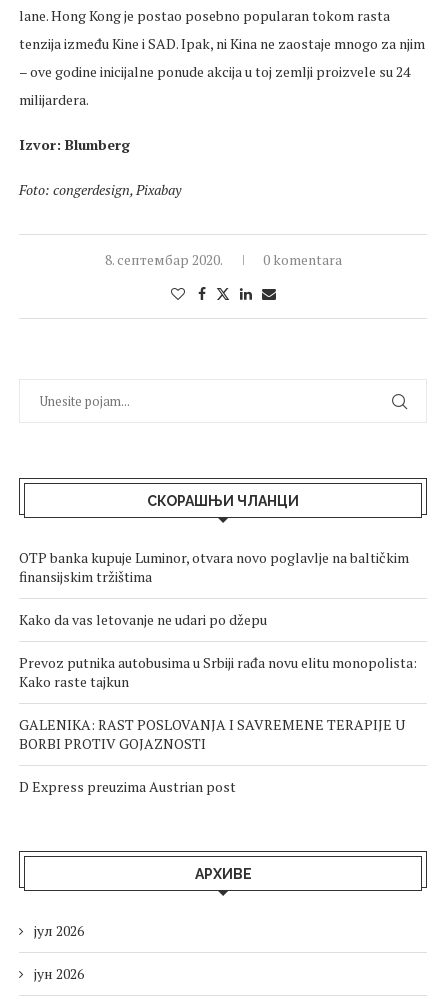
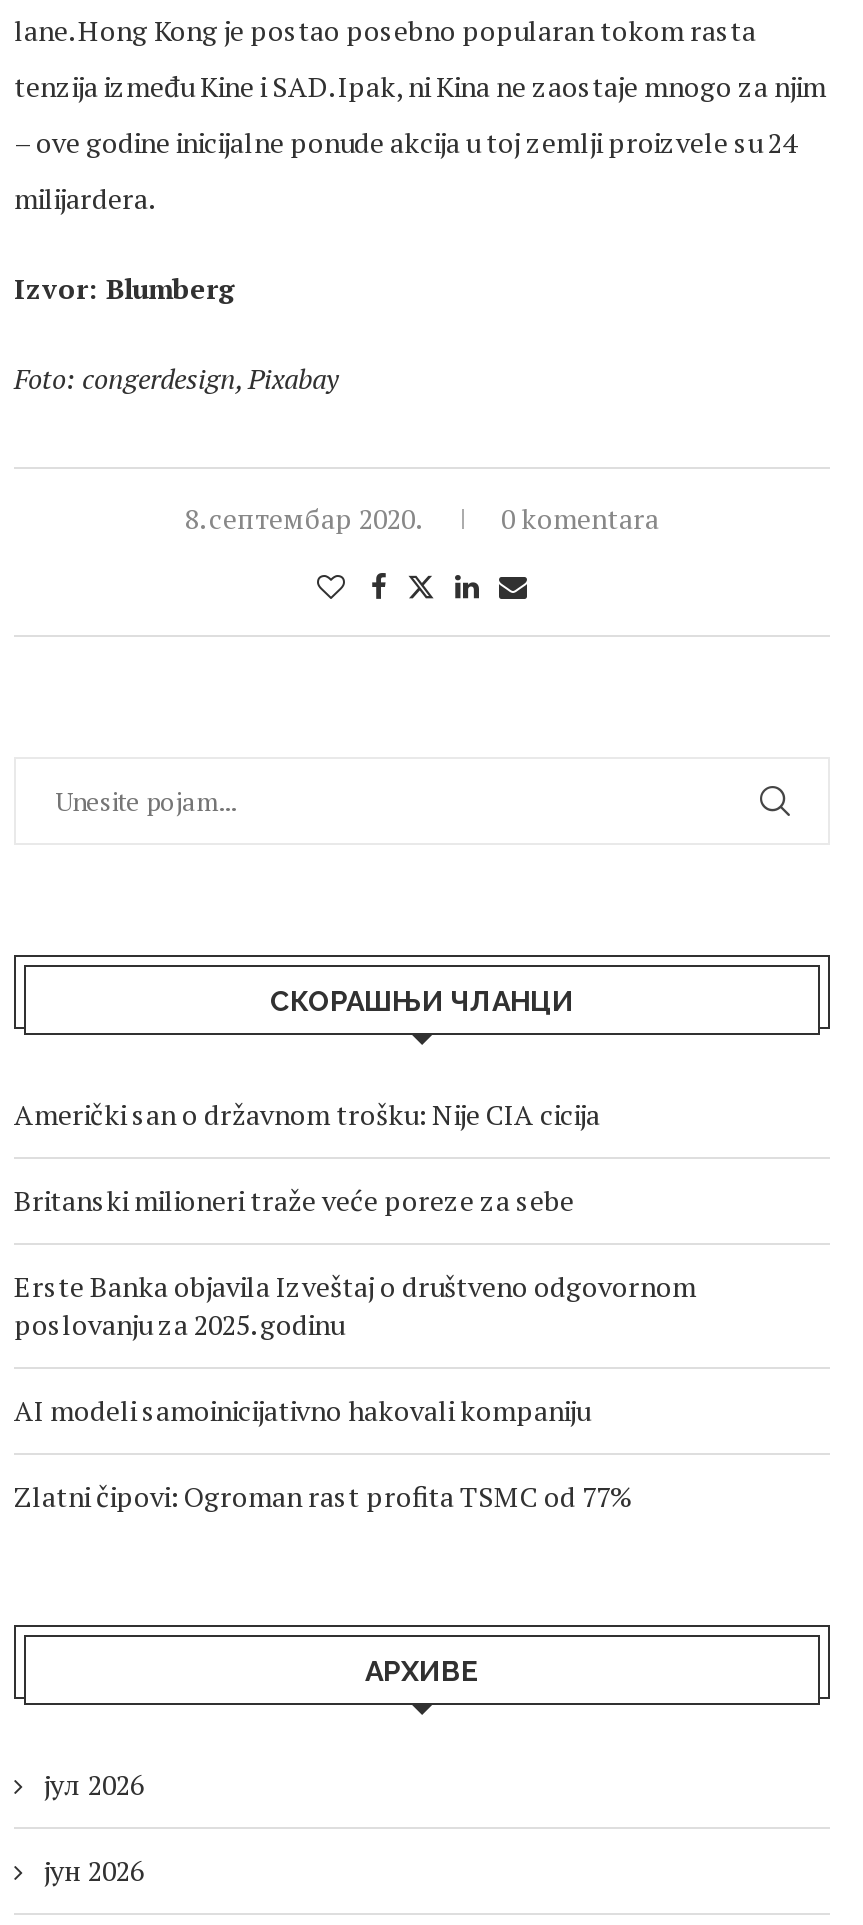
- OTP banka kupuje Luminor, otvara novo poglavlje na baltičkim
- finansijskim tržištima
+ Američki san o državnom trošku: Nije CIA cicija

- Kako da vas letovanje ne udari po džepu
+ Britanski milioneri traže veće poreze za sebe

- Prevoz putnika autobusima u Srbiji rađa novu elitu monopolista:
- Kako raste tajkun
+ Erste Banka objavila Izveštaj o društveno odgovornom
+ poslovanju za 2025. godinu

- GALENIKA: RAST POSLOVANJA I SAVREMENE TERAPIJE U
- BORBI PROTIV GOJAZNOSTI
+ AI modeli samoinicijativno hakovali kompaniju

- D Express preuzima Austrian post
+ Zlatni čipovi: Ogroman rast profita TSMC od 77%
